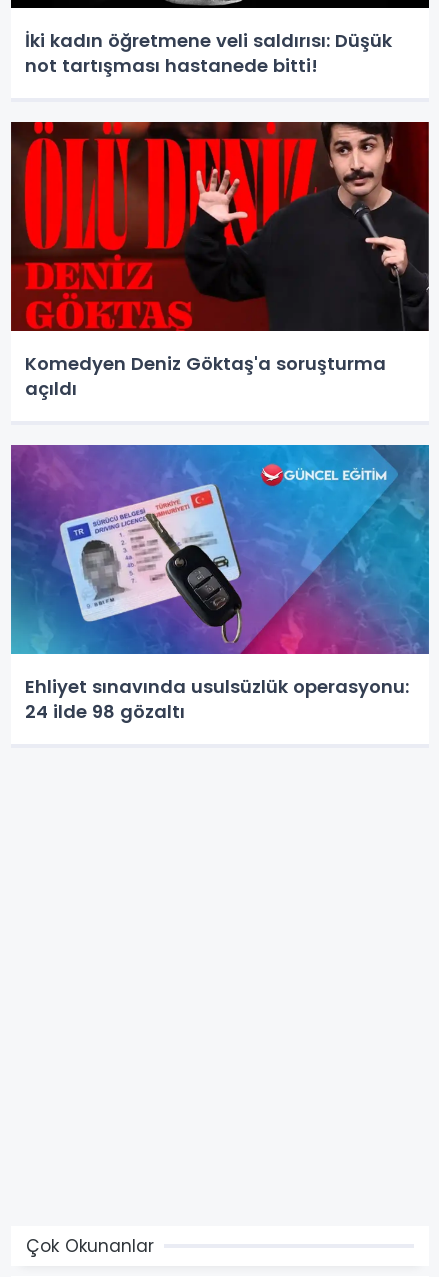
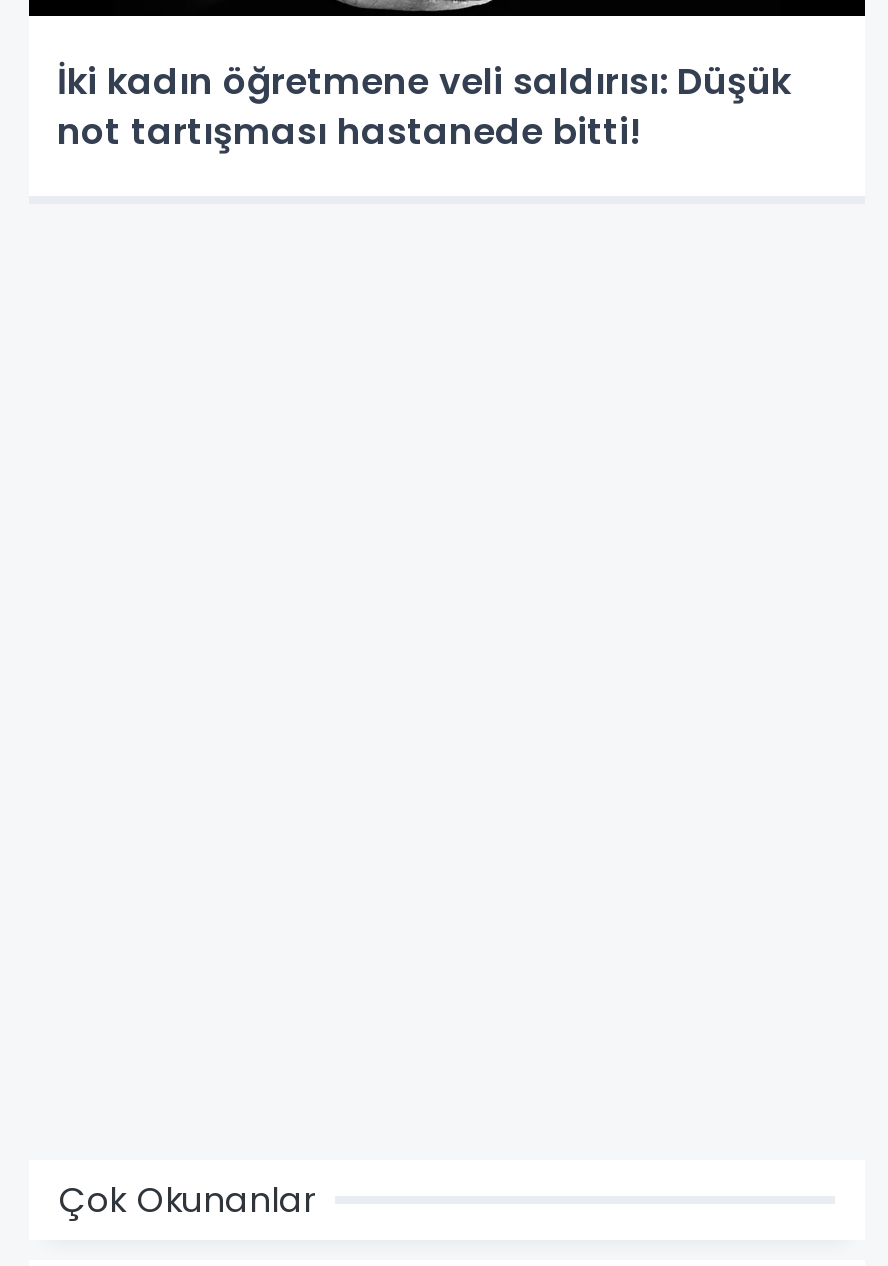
- [image]
- Komedyen Deniz Göktaş'a soruşturma
- açıldı

- [image]
- Ehliyet sınavında usulsüzlük operasyonu:
- 24 ilde 98 gözaltı
